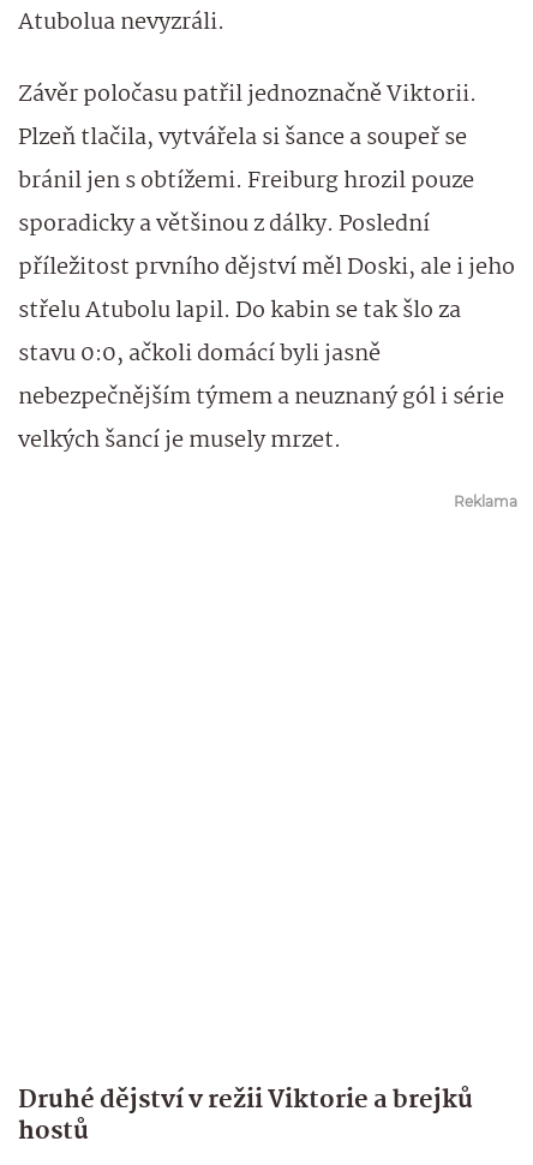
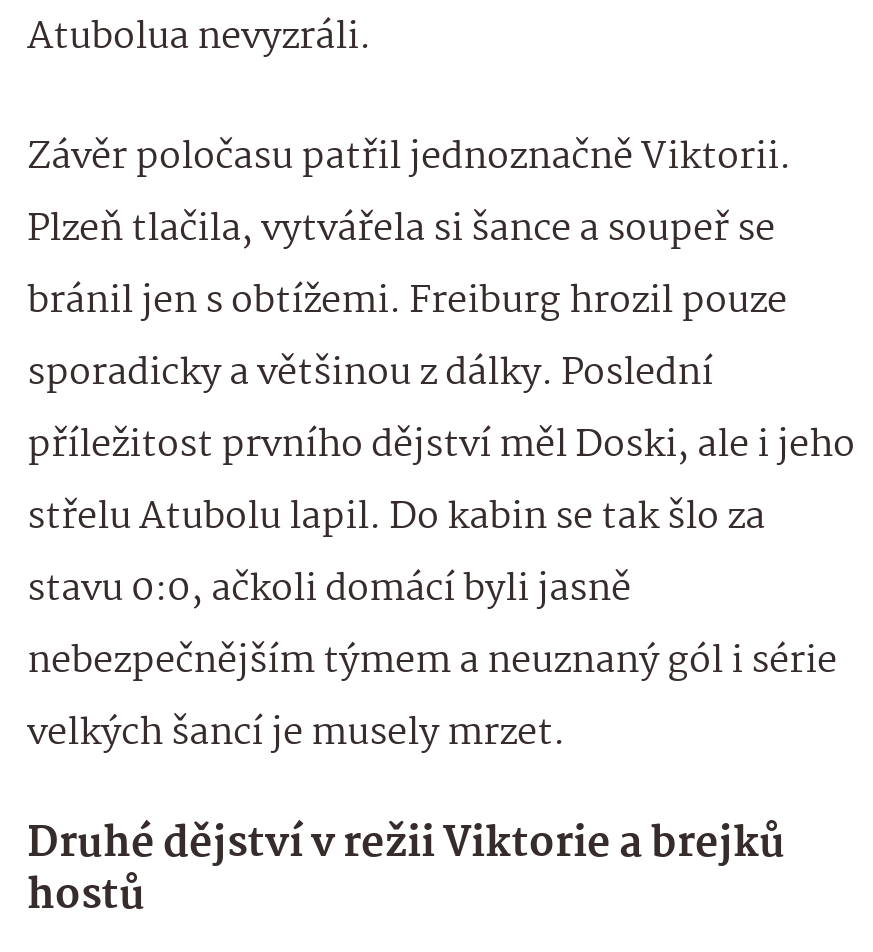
- Reklama
